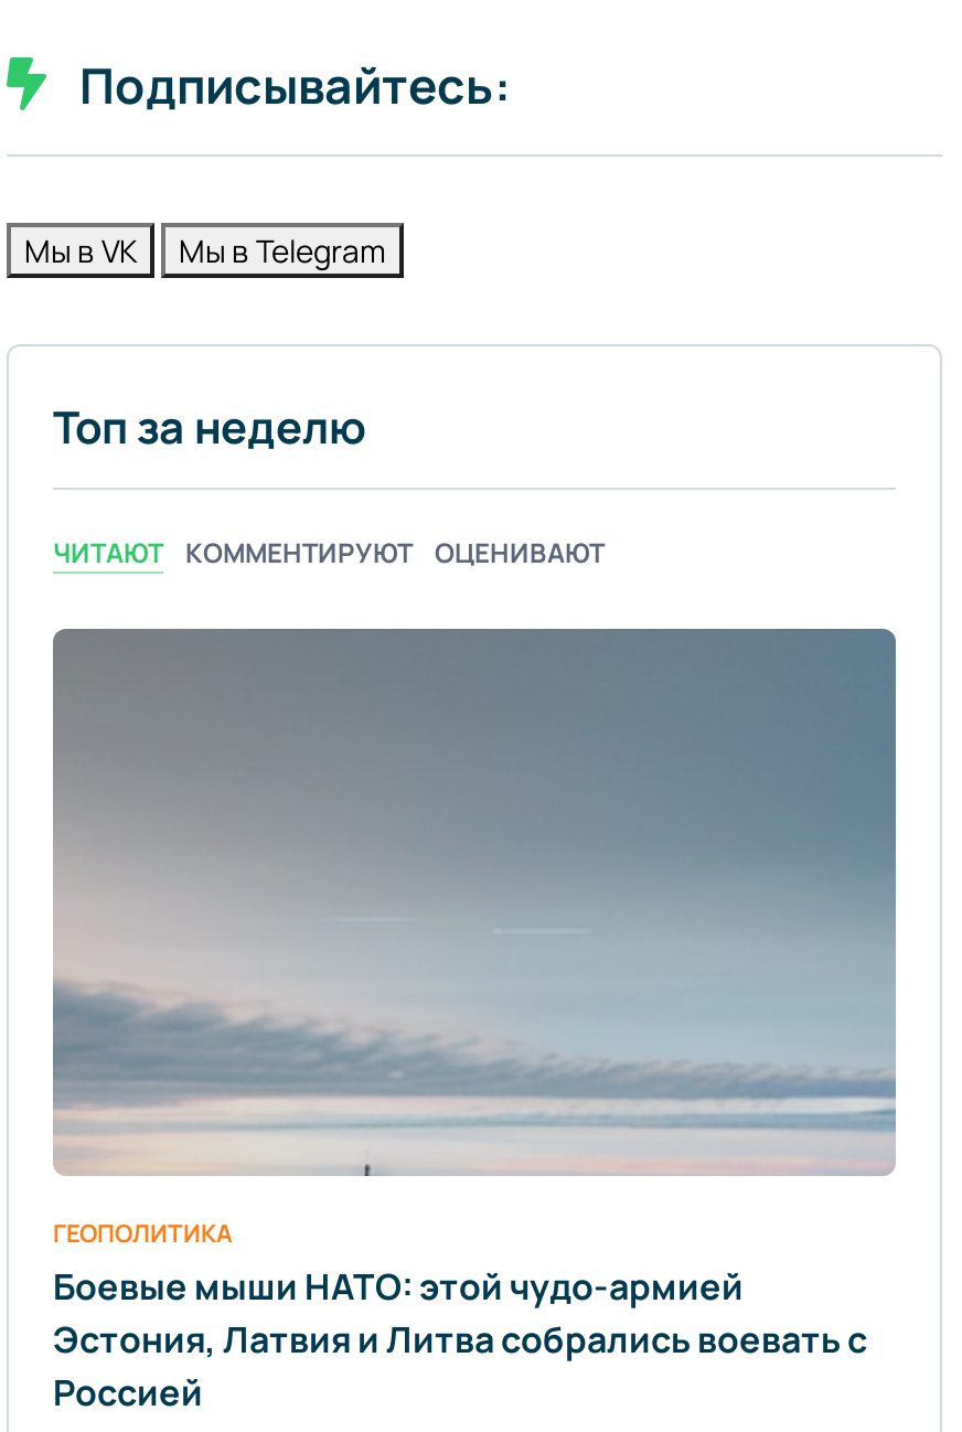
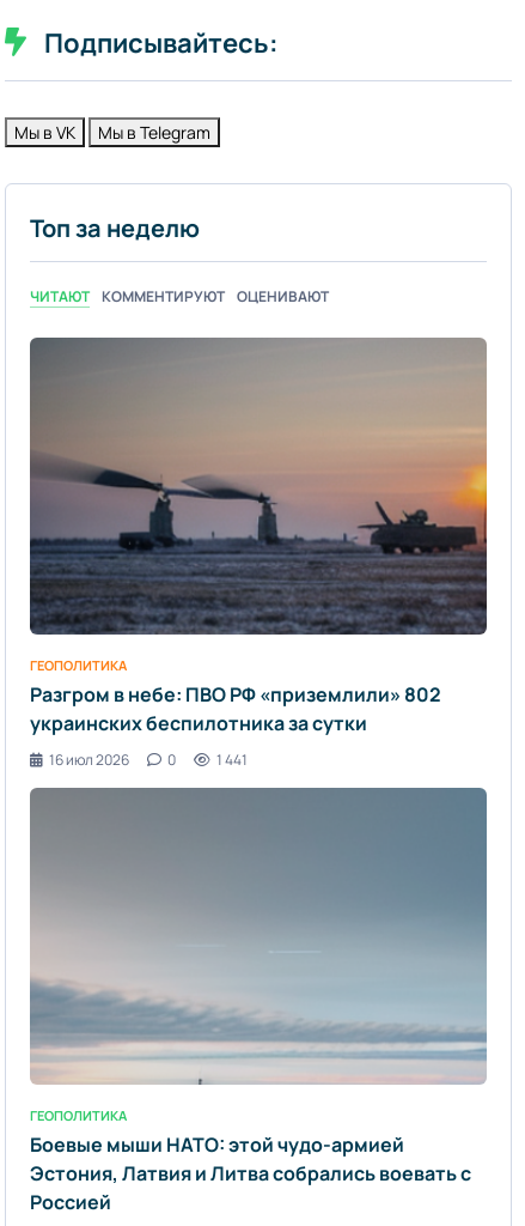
- [image]
+ [image]

+ Разгром в небе: ПВО РФ «приземлили» 802
+ украинских беспилотника за сутки
+ 16 июл 2026
+ 0
+ 1 441

+ ГЕОПОЛИТИКА
